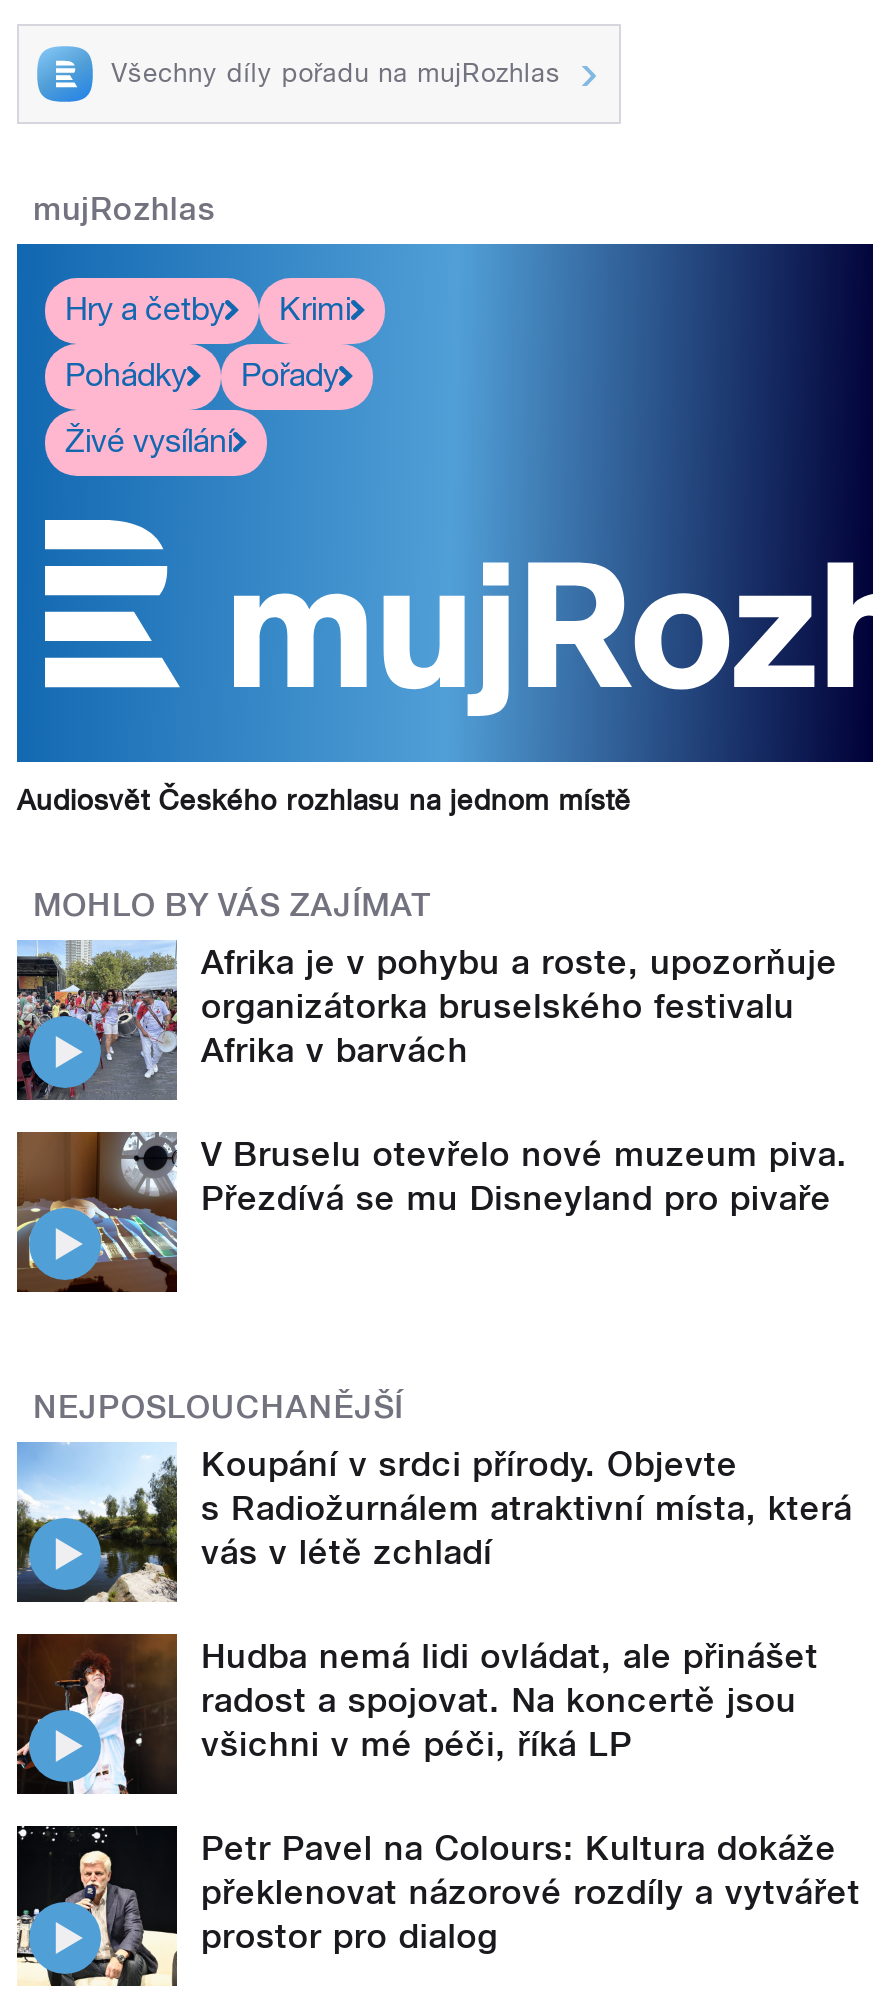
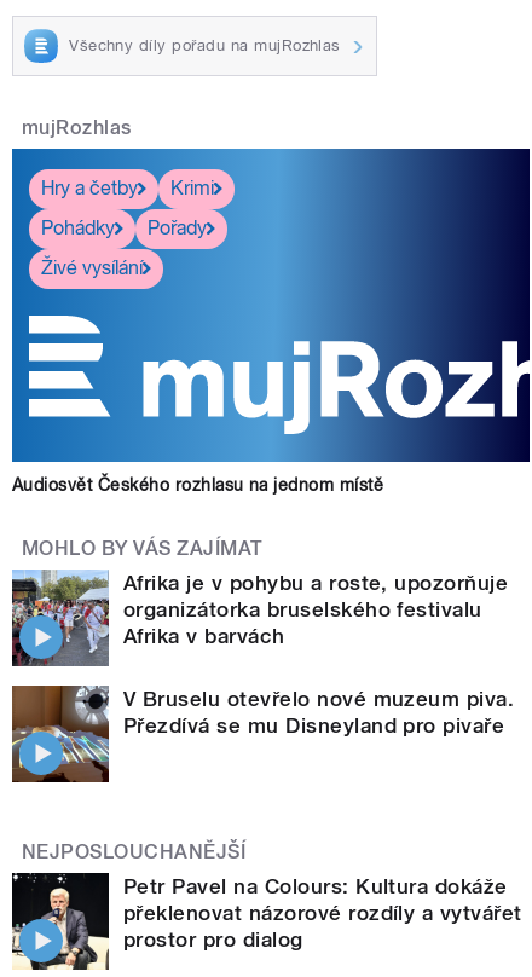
- [image]
- Koupání v srdci přírody. Objevte
- s Radiožurnálem atraktivní místa, která
- vás v létě zchladí
- Hudba nemá lidi ovládat, ale přinášet
- radost a spojovat. Na koncertě jsou
- všichni v mé péči, říká LP

- [image]
